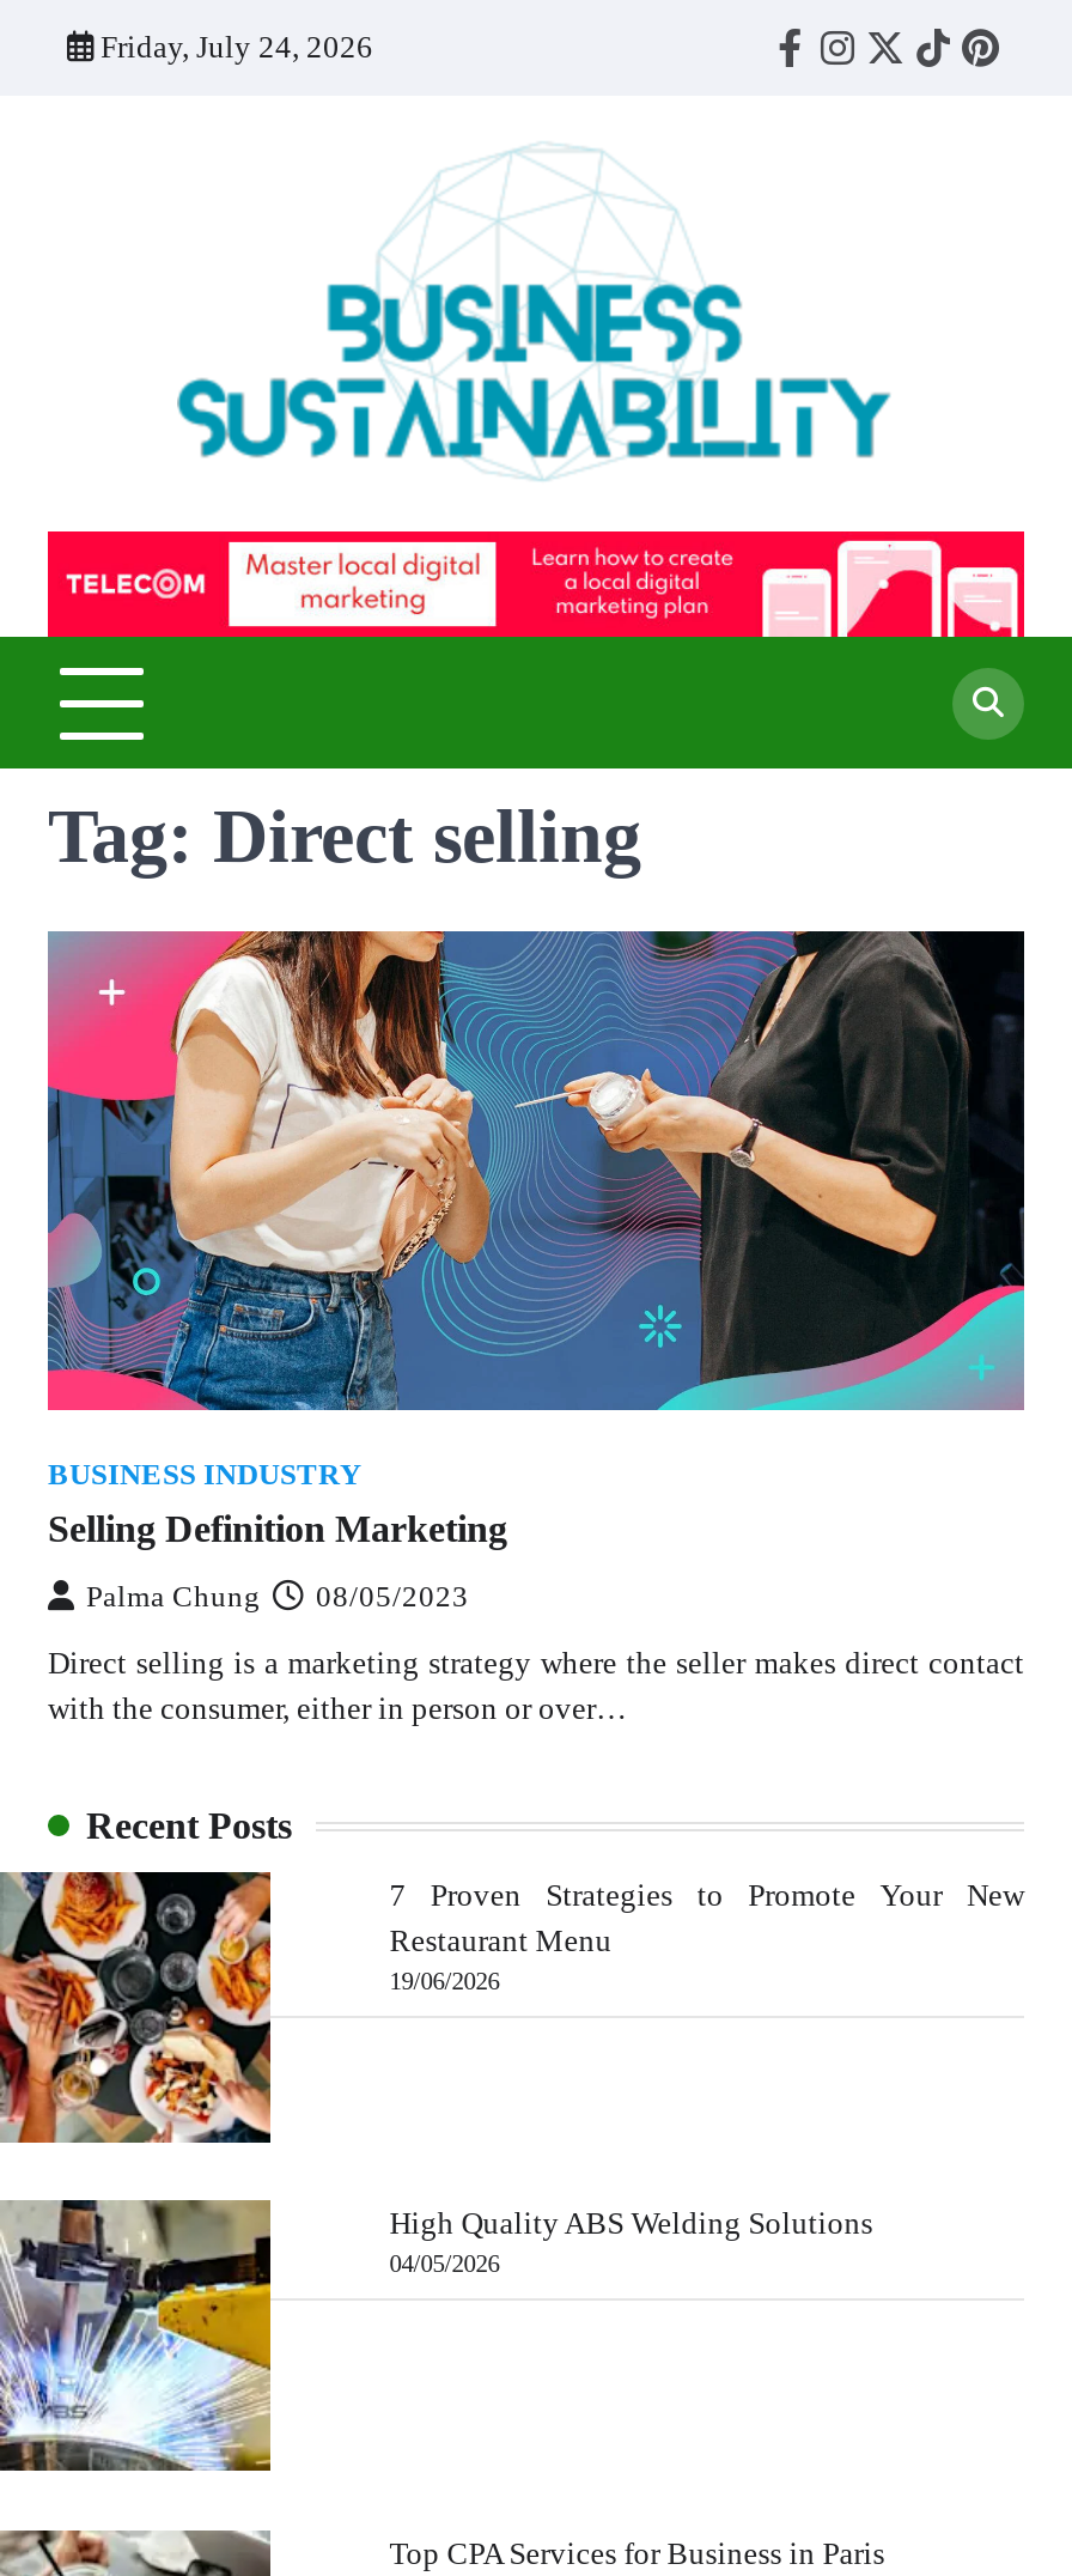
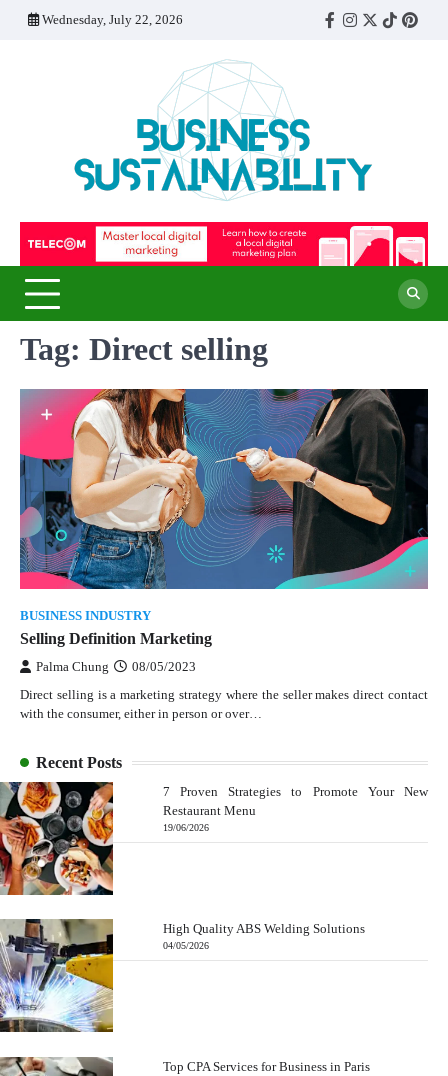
- Friday, July 24, 2026
+ Wednesday, July 22, 2026
